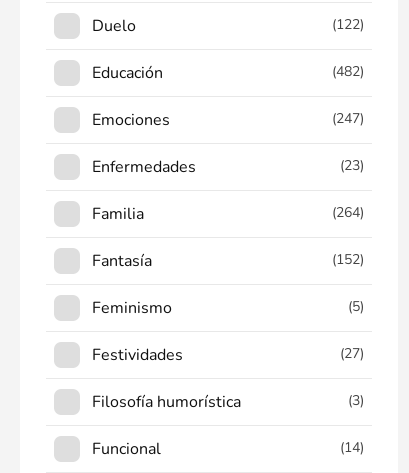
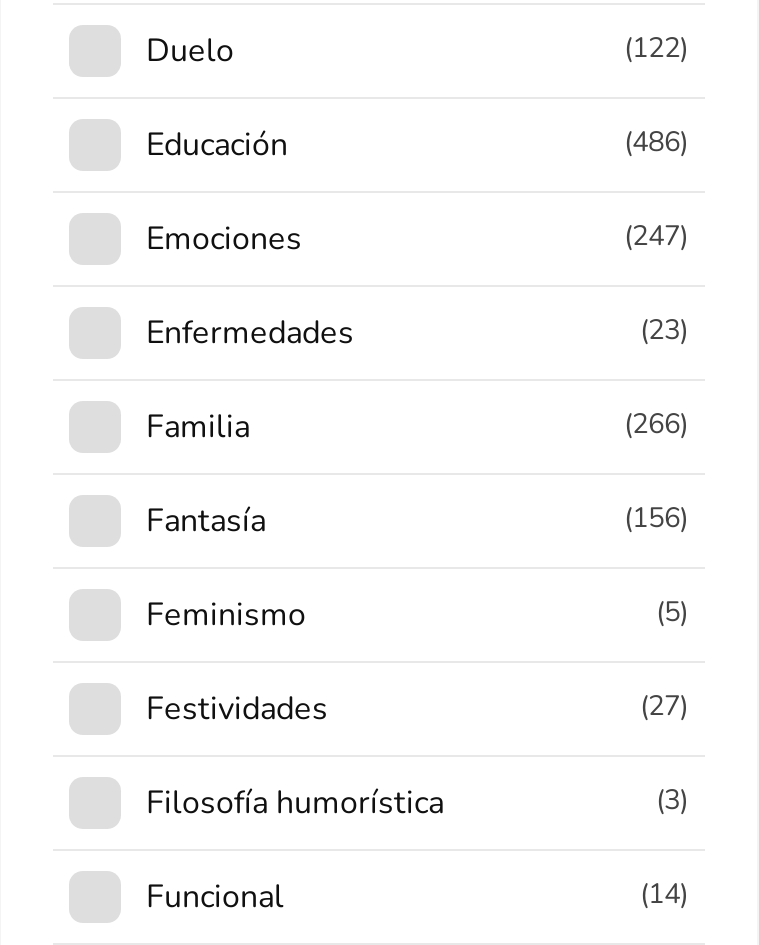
- (482)
+ (486)

- (264)
+ (266)

- (152)
+ (156)
